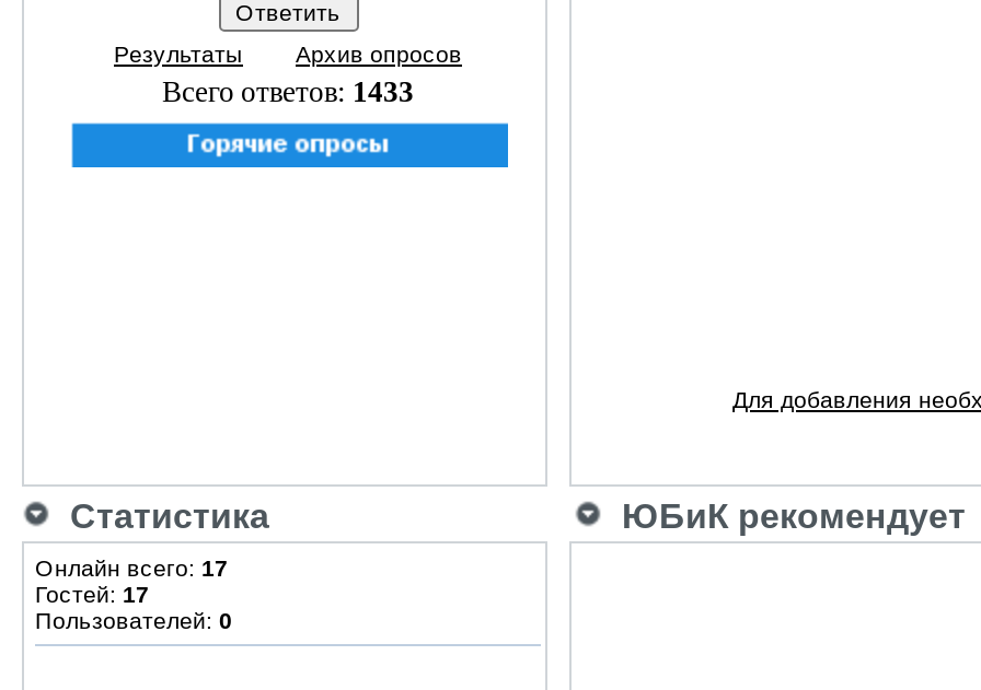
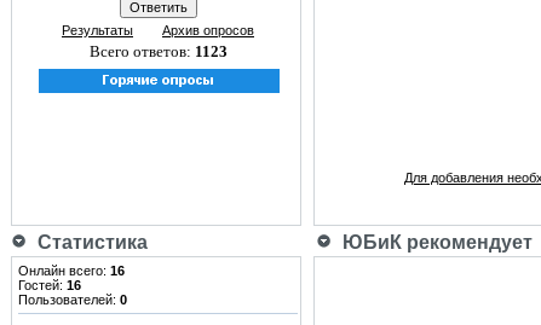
- Всего ответов: 1433
+ Всего ответов: 1123

- Онлайн всего: 17
+ Онлайн всего: 16

- Гостей: 17
+ Гостей: 16
